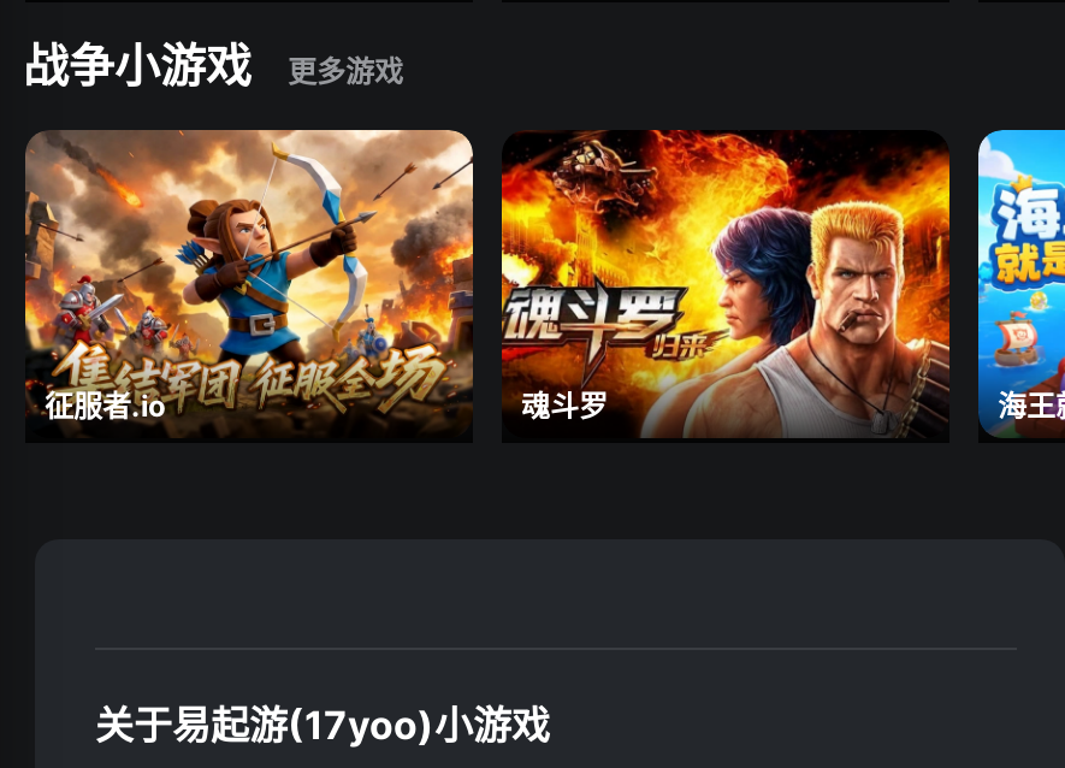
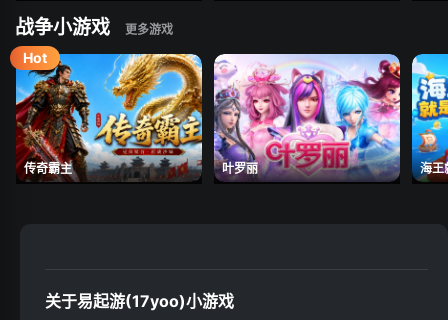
- [image]
- 征服者.io
- 魂斗罗
+ [image]
+ 传奇霸主
+ 叶罗丽

- [image]
+ [image]
